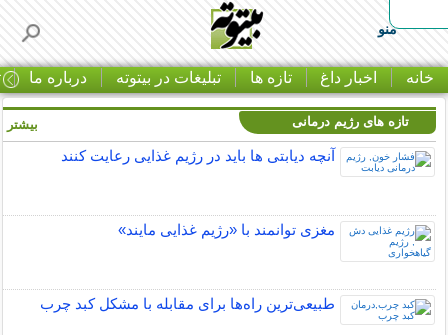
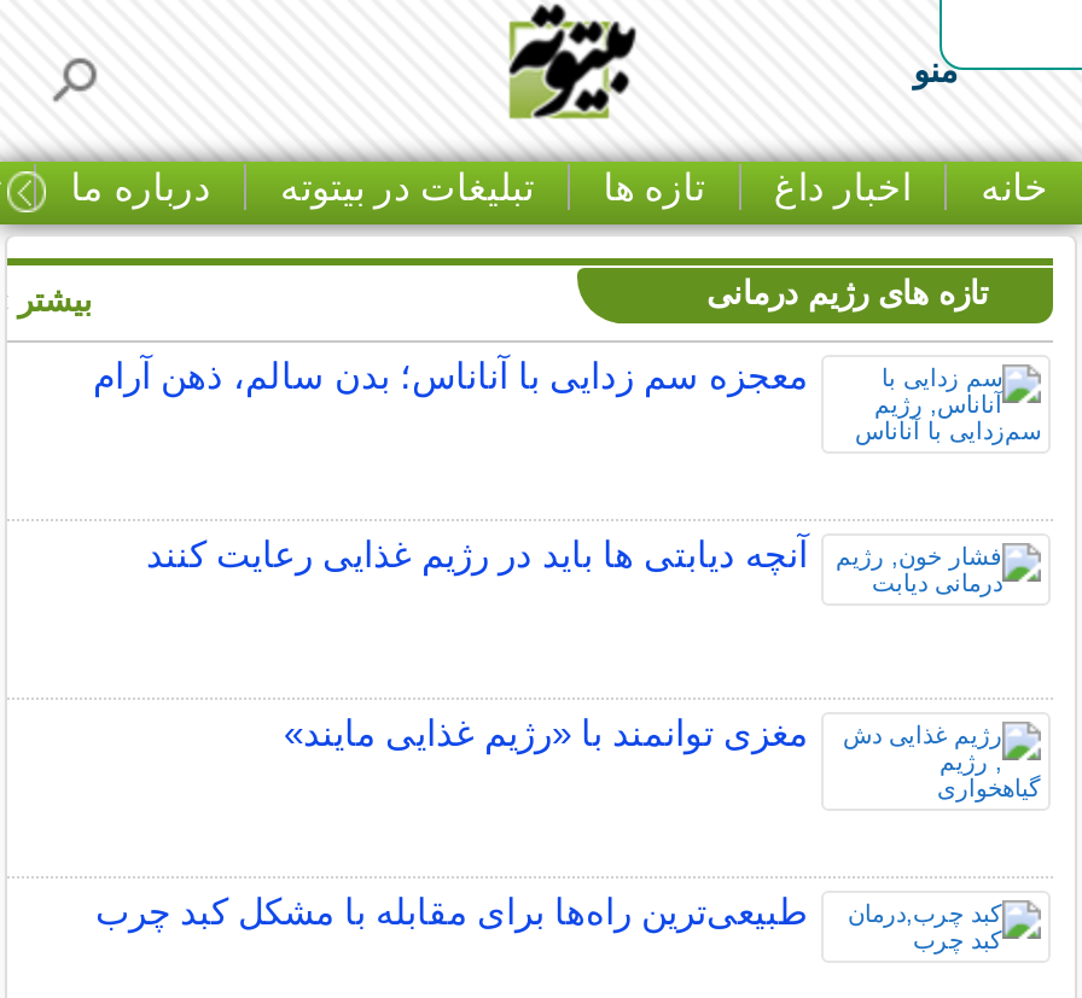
+ [image]
+ معجزه سم زدایی با آناناس؛ بدن سالم، ذهن آرام
